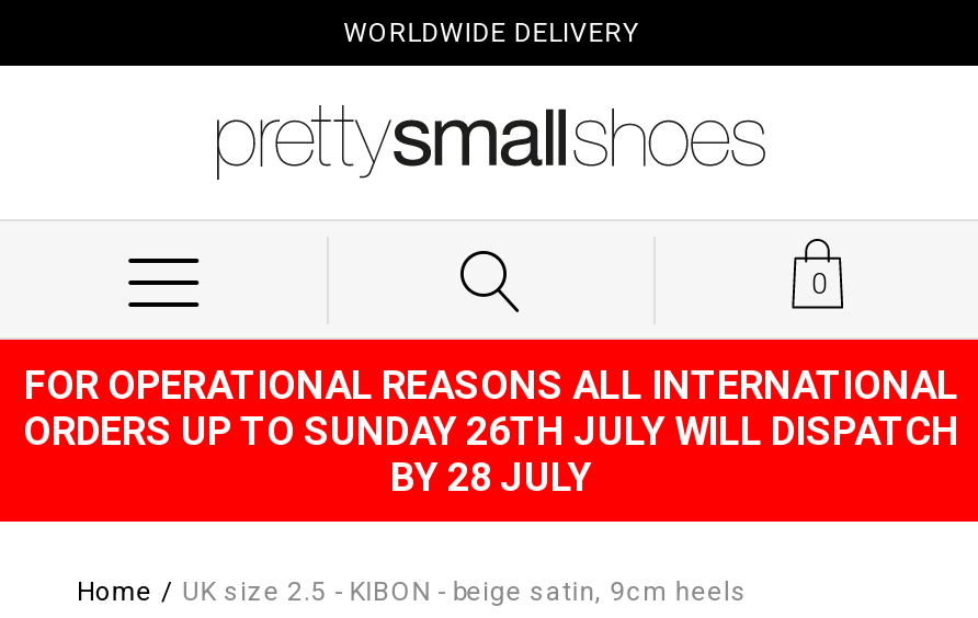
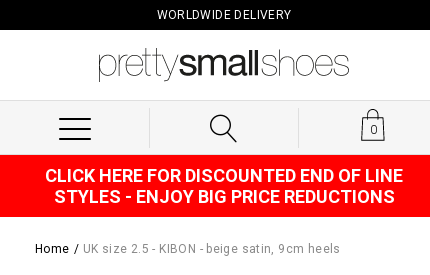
- FOR OPERATIONAL REASONS ALL INTERNATIONAL
- ORDERS UP TO SUNDAY 26TH JULY WILL DISPATCH
- BY 28 JULY
+ CLICK HERE FOR DISCOUNTED END OF LINE
+ STYLES - ENJOY BIG PRICE REDUCTIONS
